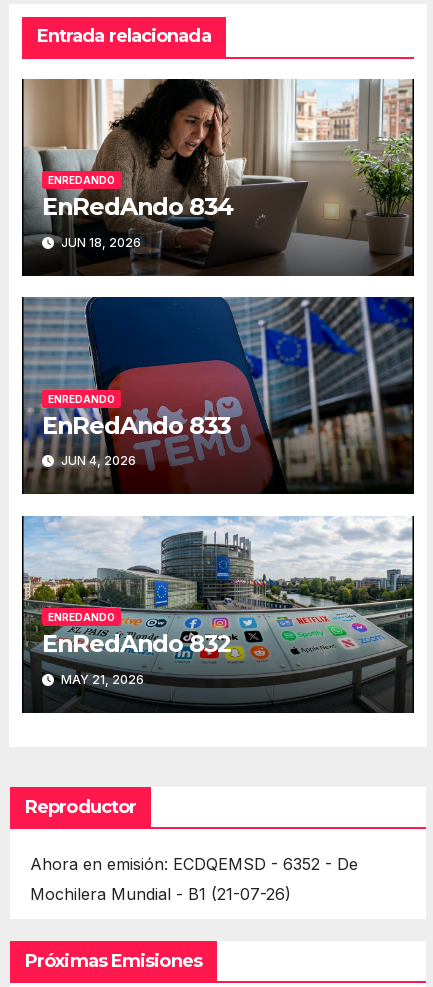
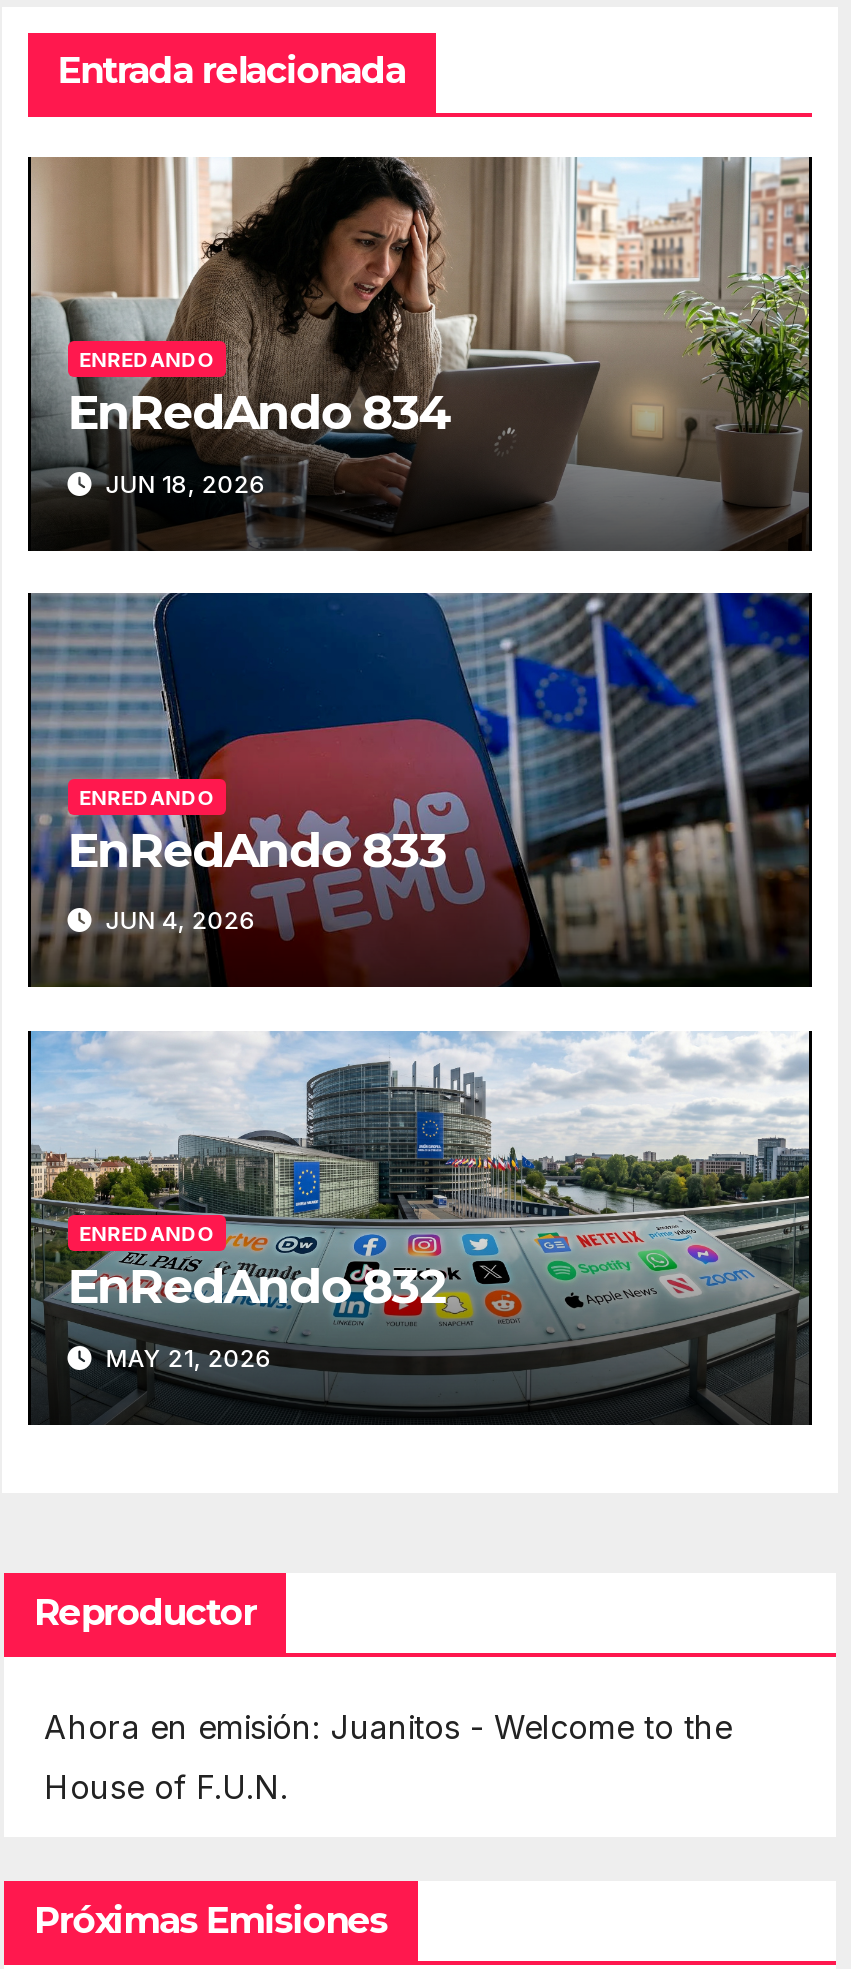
- Ahora en emisión: ECDQEMSD - 6352 - De
+ Ahora en emisión: Juanitos - Welcome to the

- Mochilera Mundial - B1 (21-07-26)
+ House of F.U.N.
